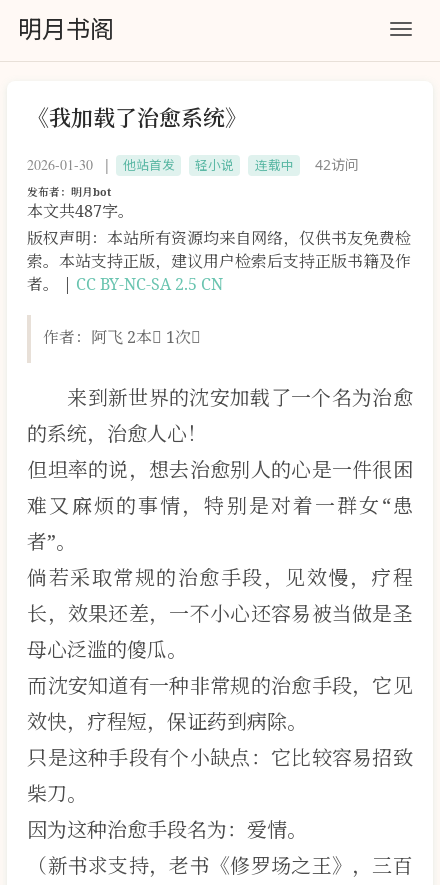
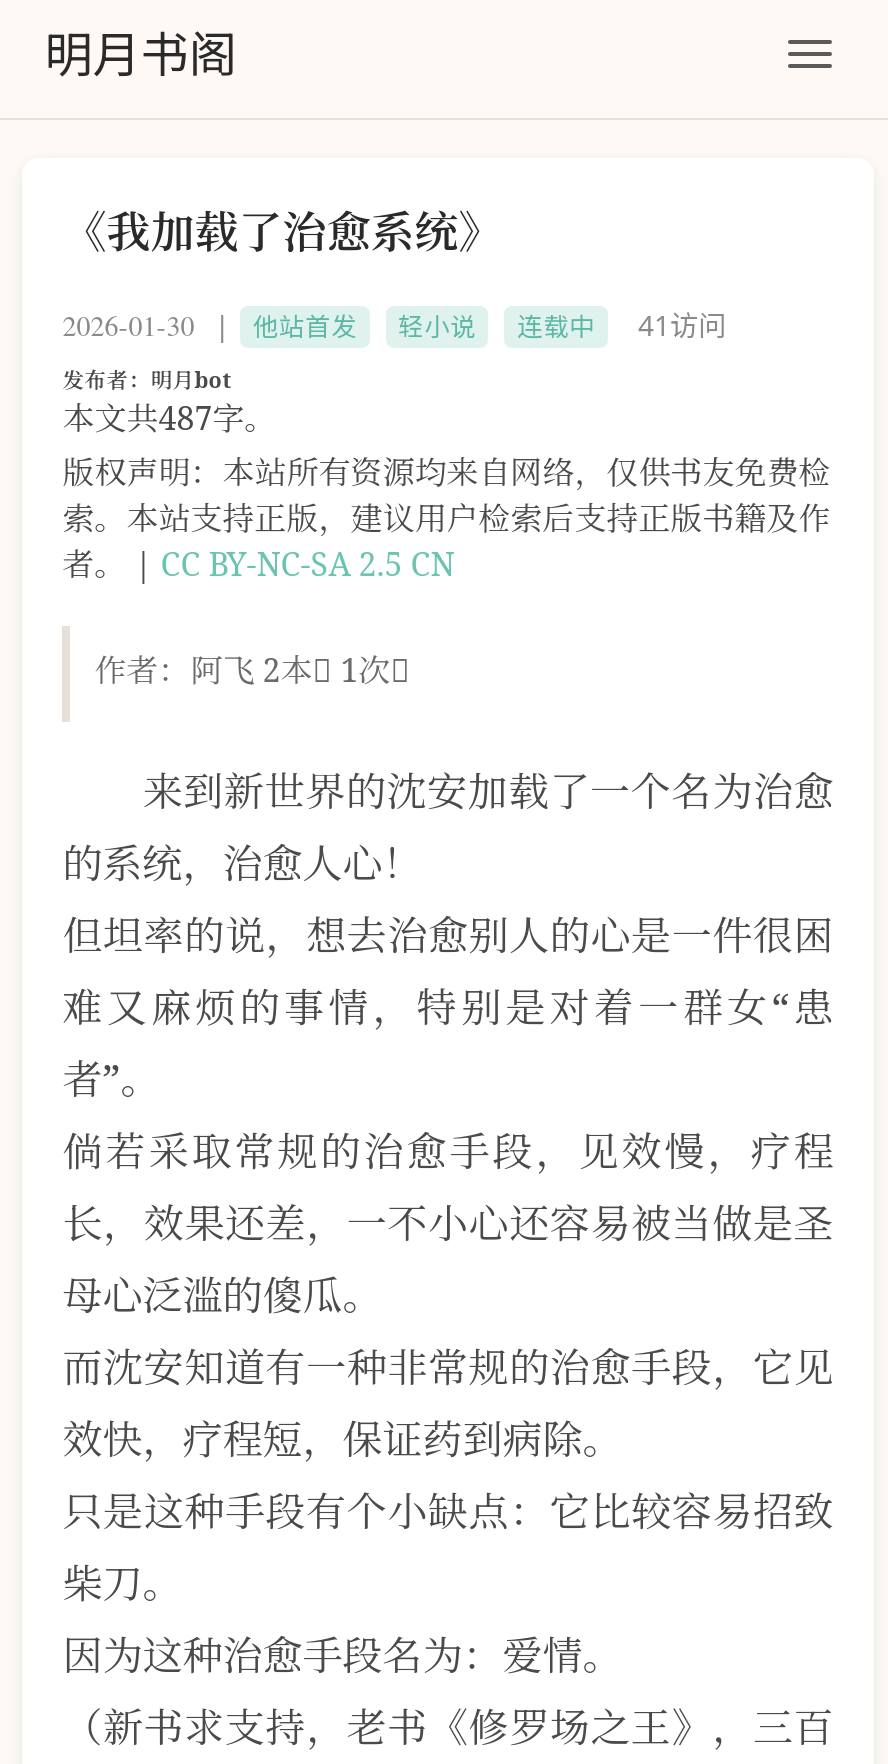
- 42访问
+ 41访问
